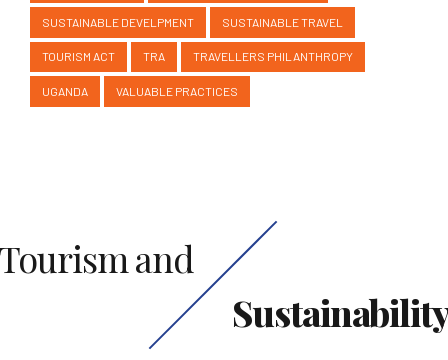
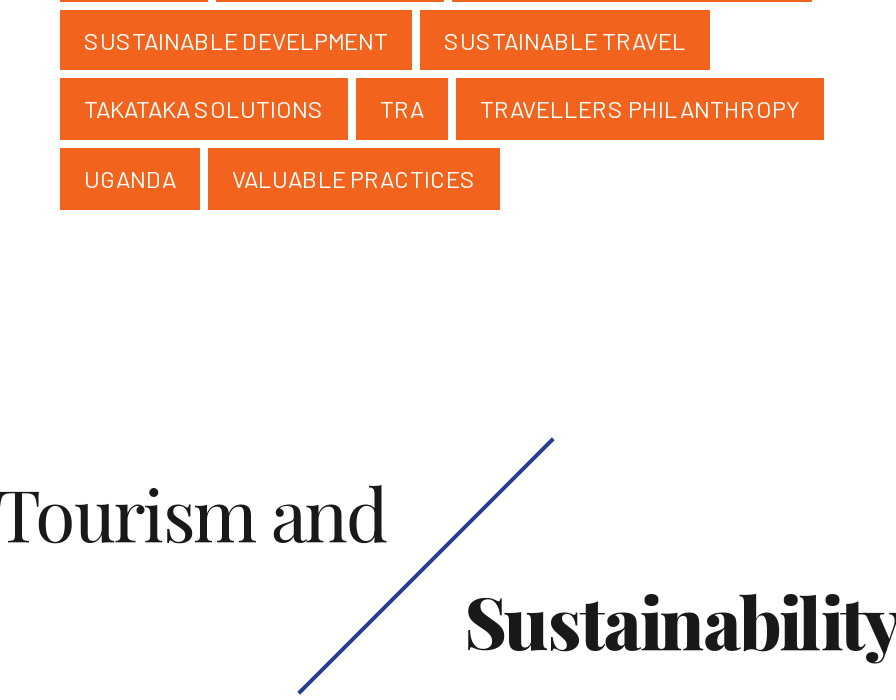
- TOURISM ACT
+ TAKATAKA SOLUTIONS
